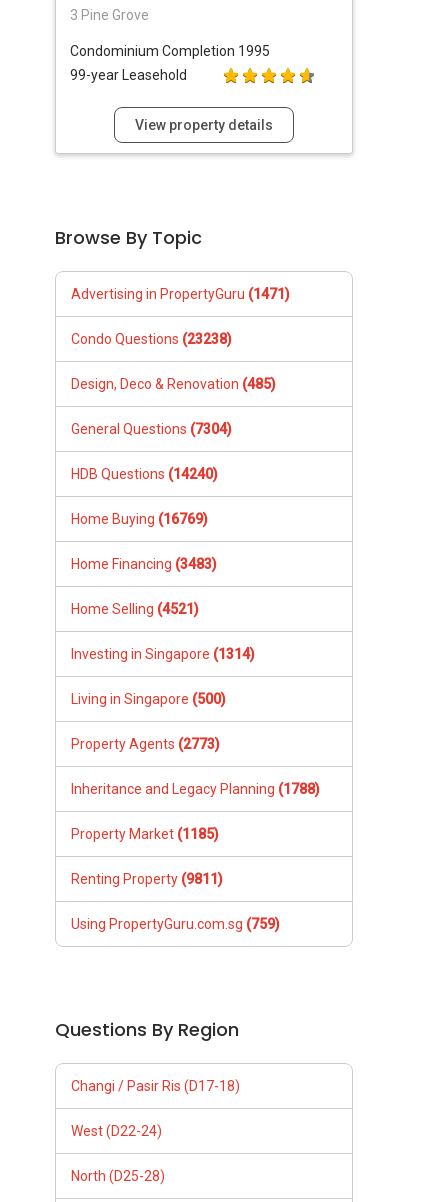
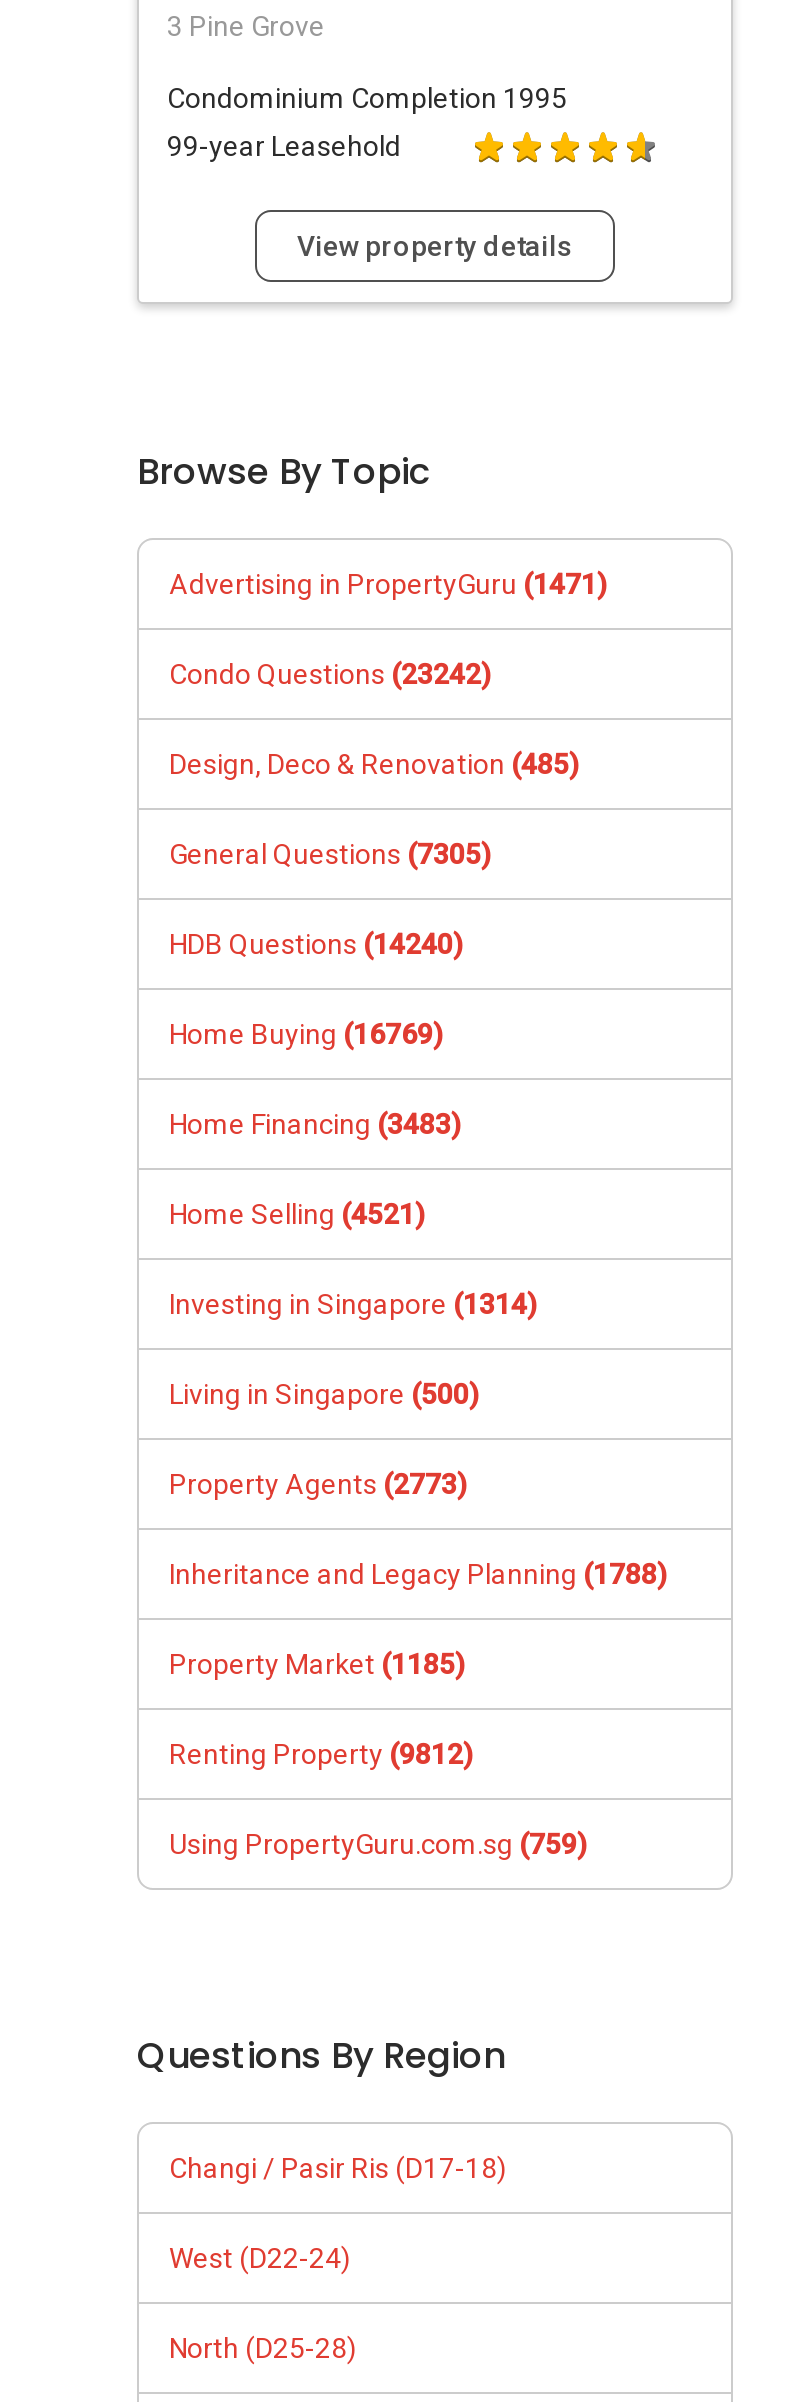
- Condo Questions (23238)
+ Condo Questions (23242)

- General Questions (7304)
+ General Questions (7305)

- Renting Property (9811)
+ Renting Property (9812)
